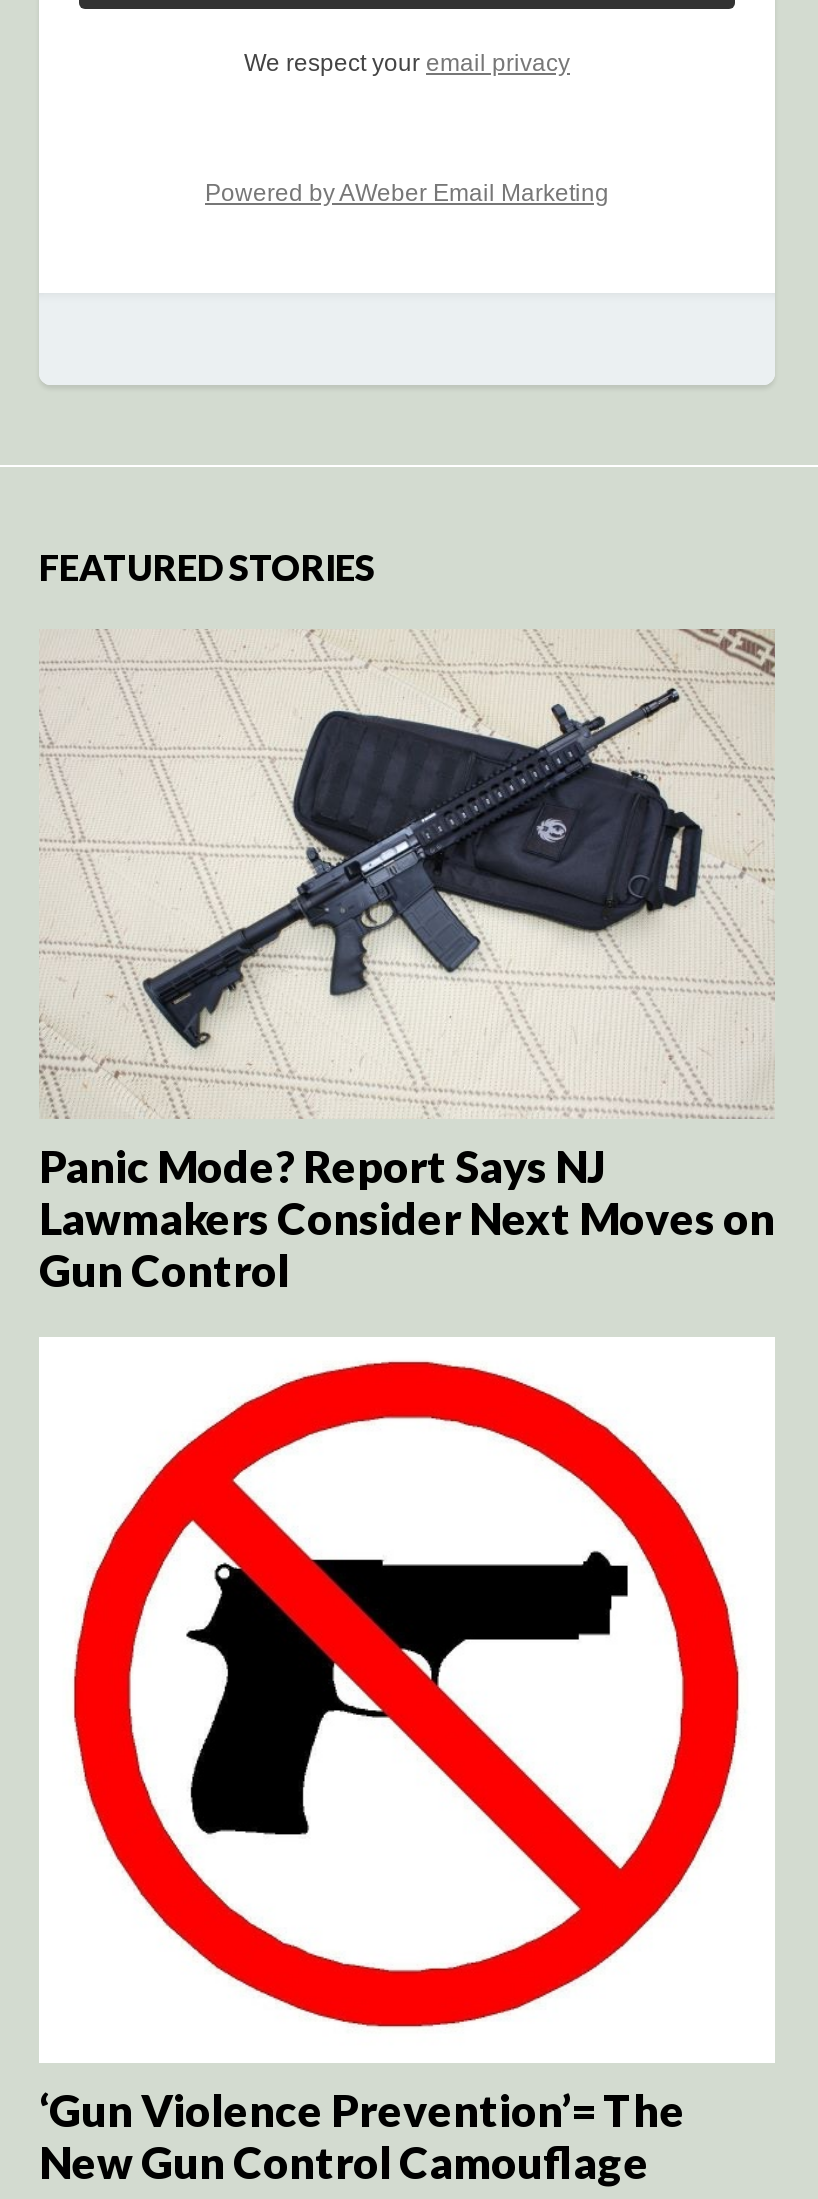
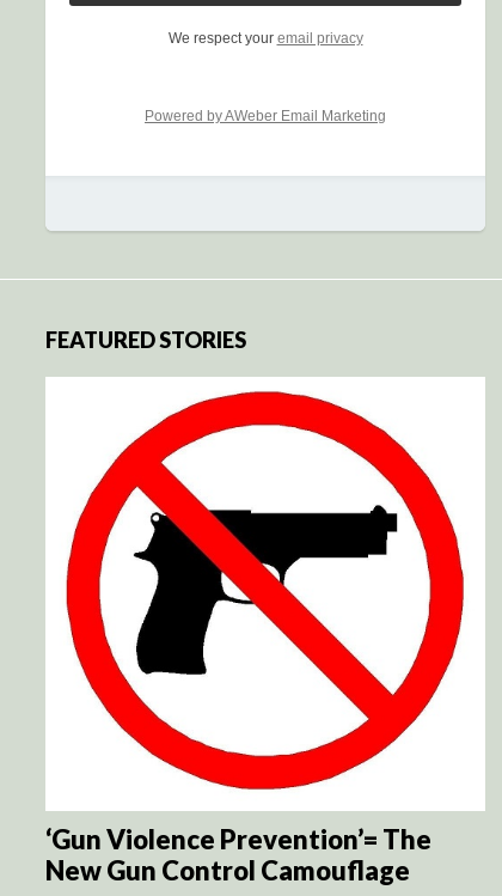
- [image]
- Panic Mode? Report Says NJ
- Lawmakers Consider Next Moves on
- Gun Control
